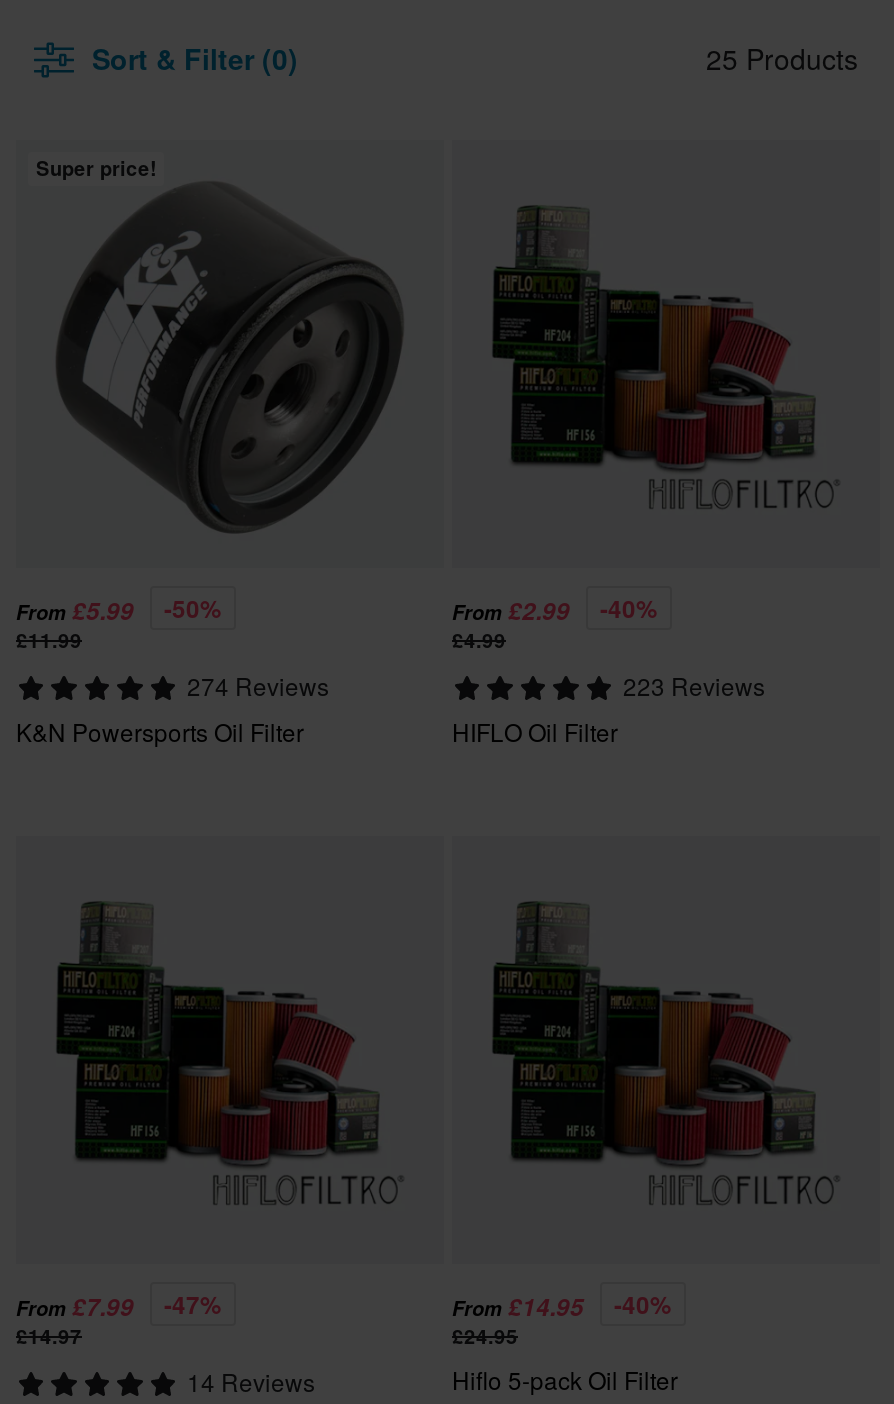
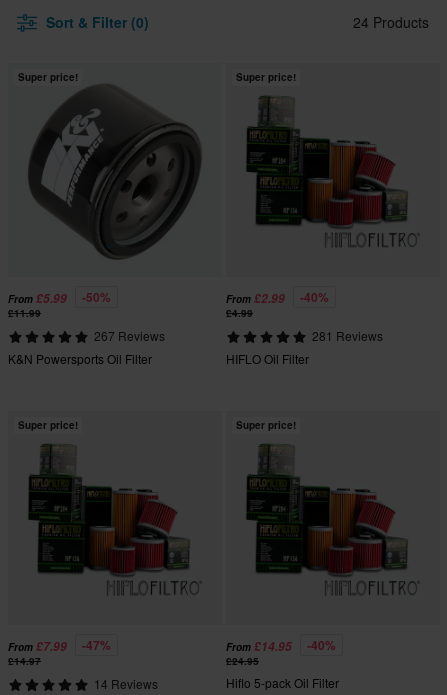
- 25 Products
+ 24 Products

+ Super price!

- 274 Reviews
+ 267 Reviews

- 223 Reviews
+ 281 Reviews

+ Super price!

+ Super price!
